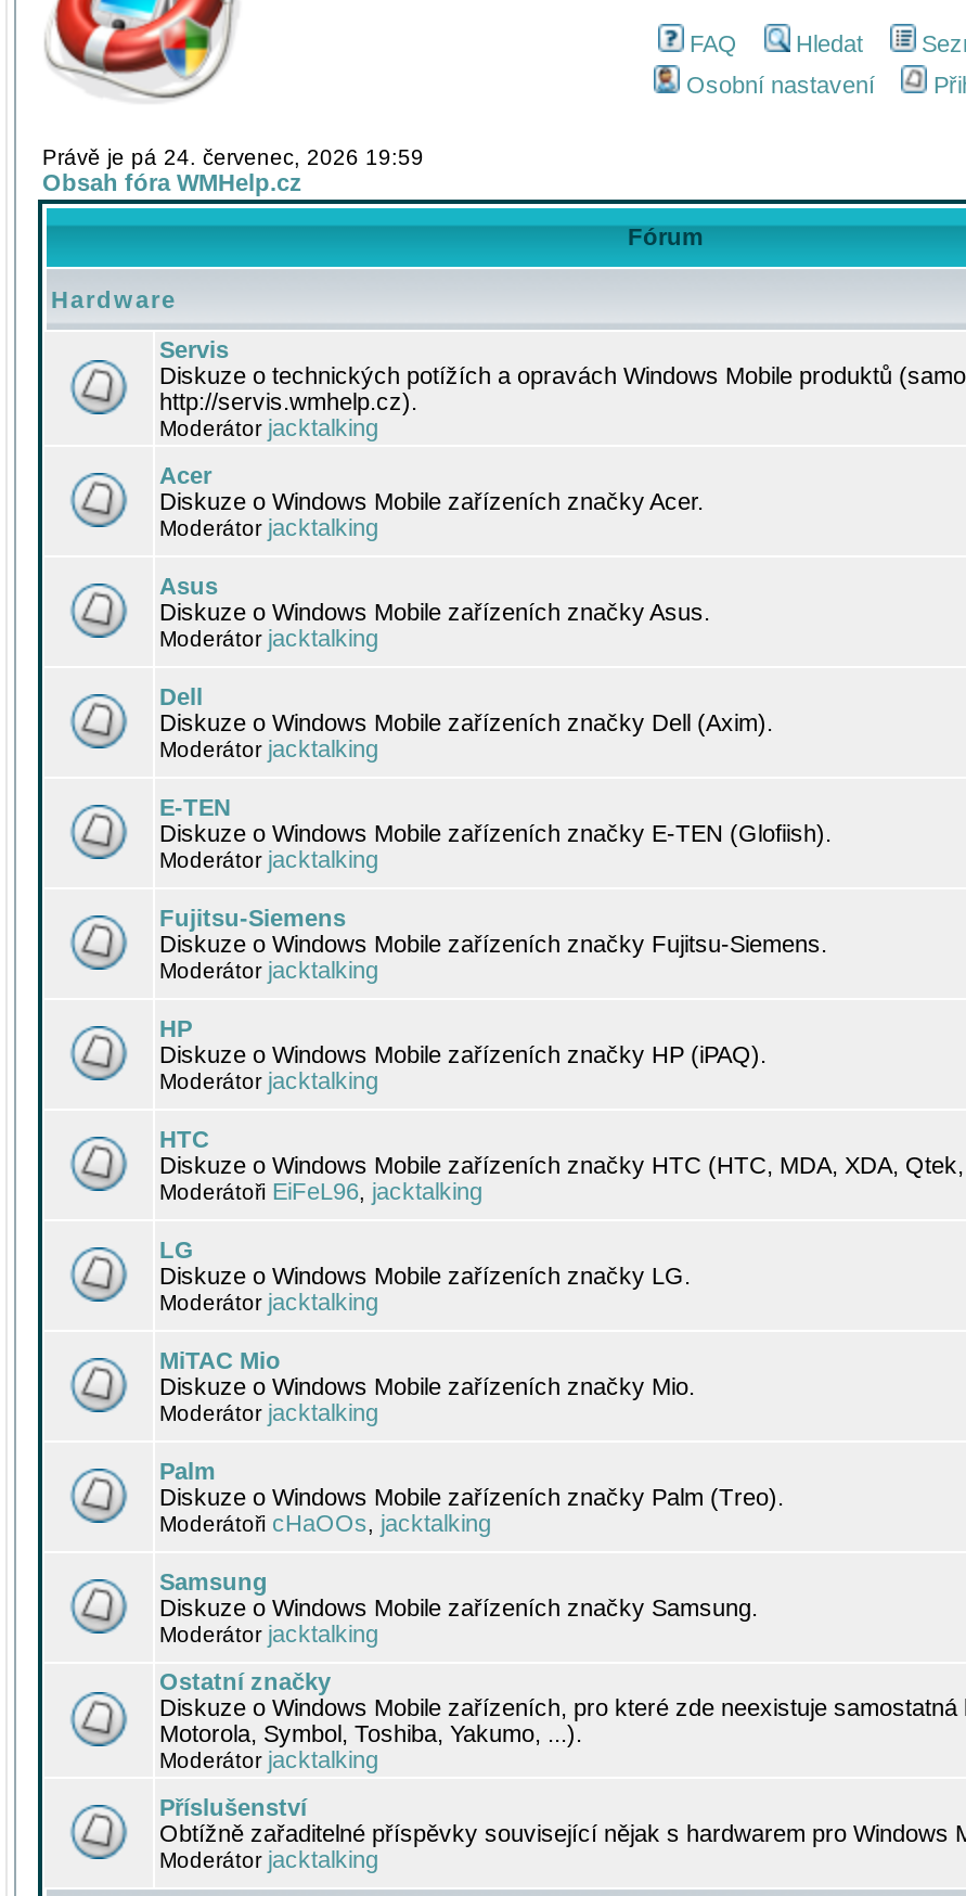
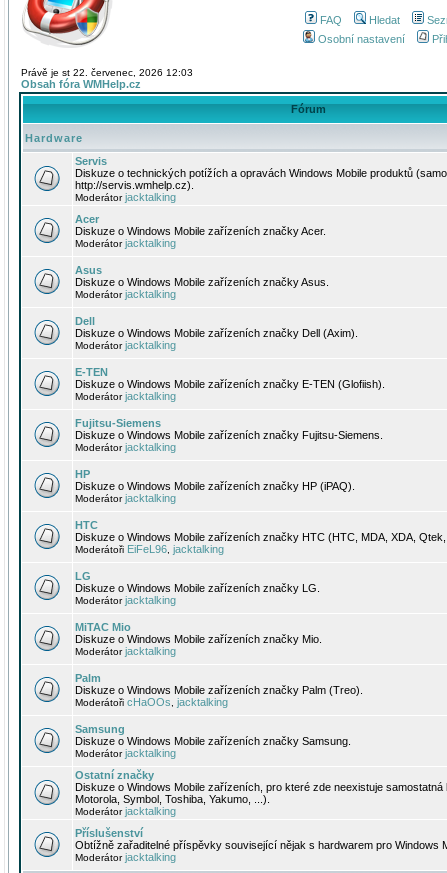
- Právě je pá 24. červenec, 2026 19:59
+ Právě je st 22. červenec, 2026 12:03
